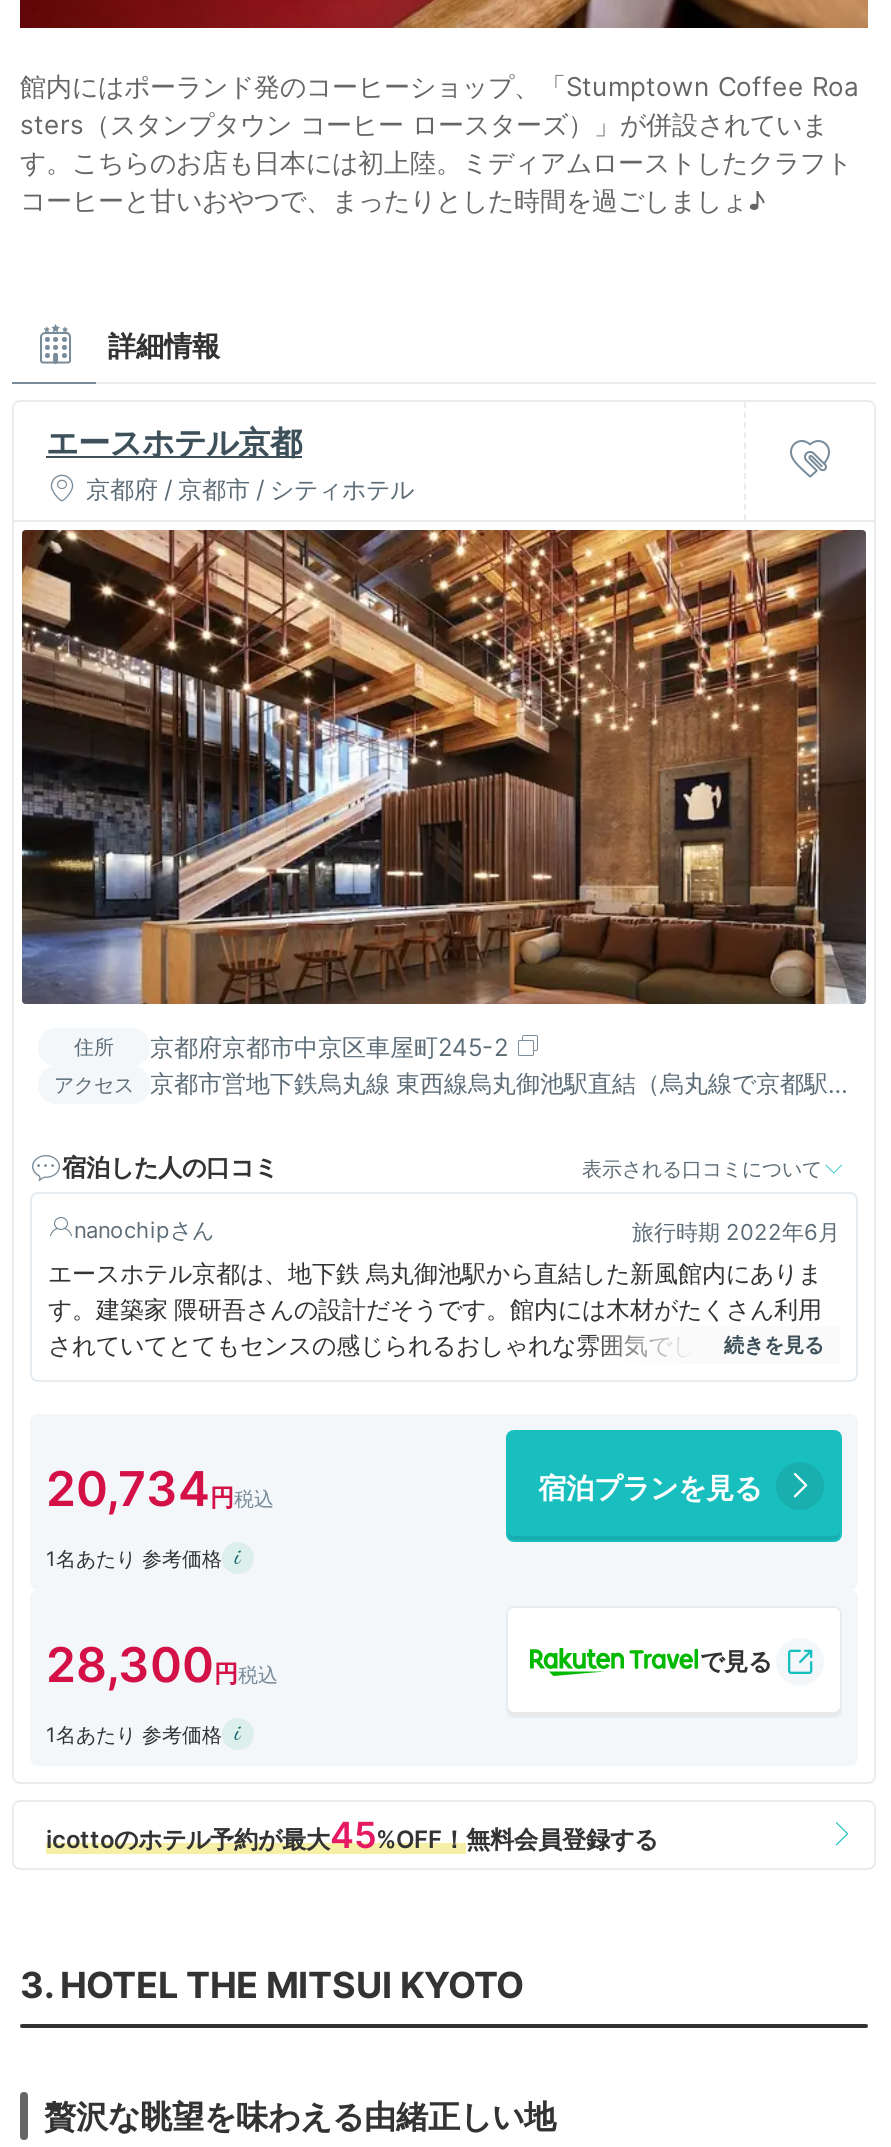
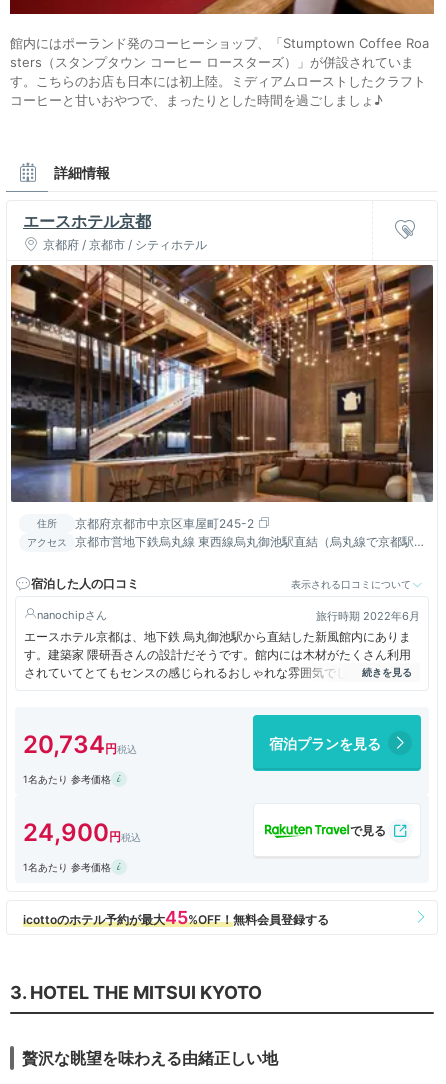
- 28,300
+ 24,900
